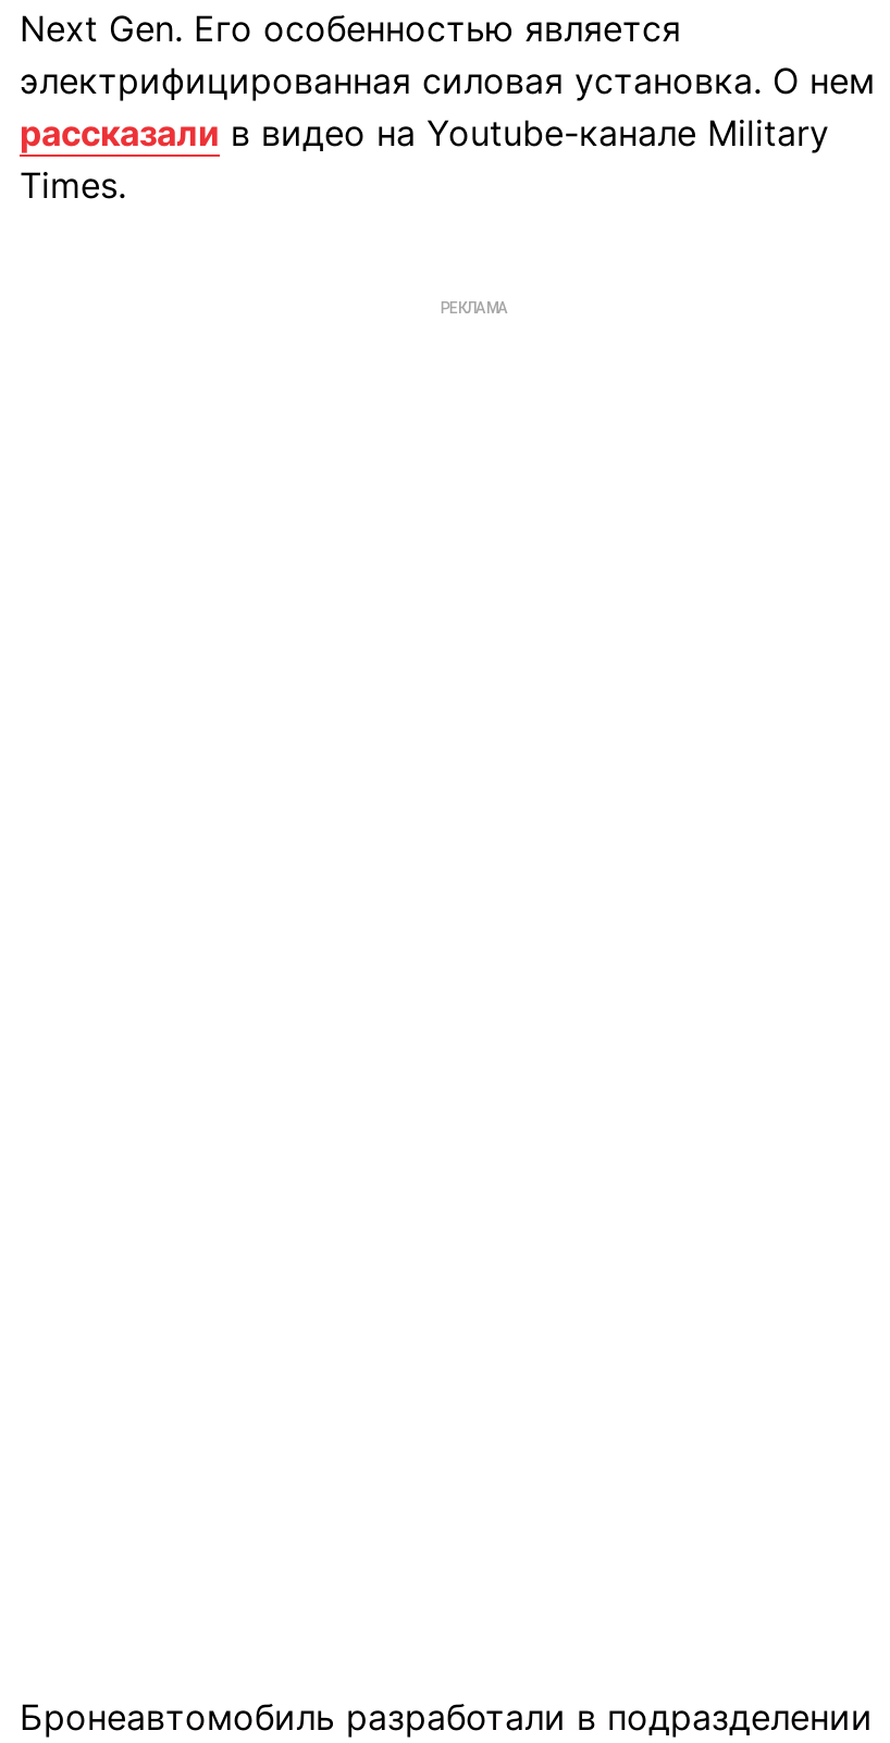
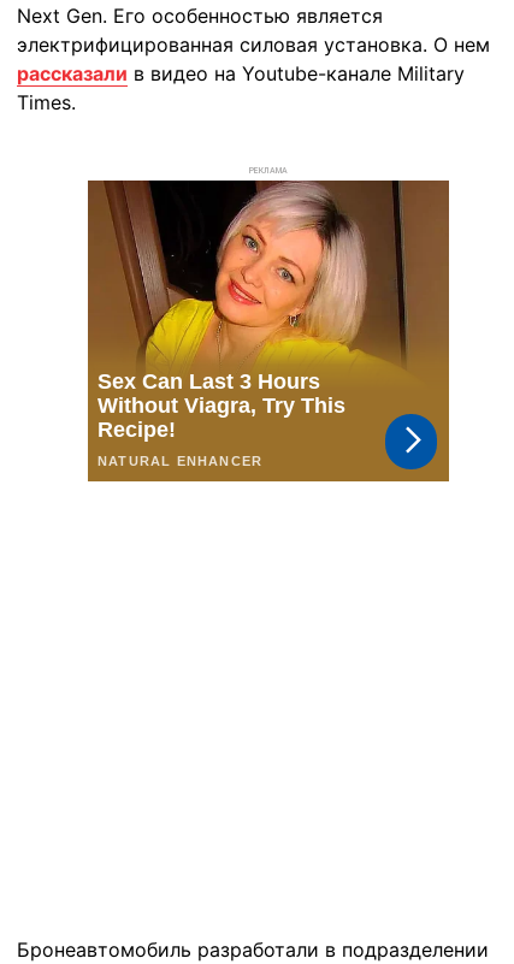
+ [image]
